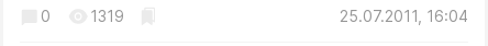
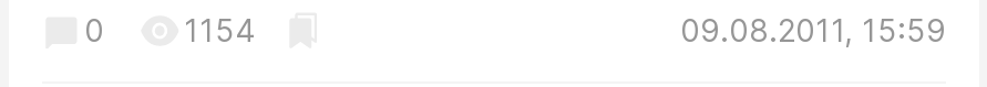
- 1319
+ 1154

- 25.07.2011, 16:04
+ 09.08.2011, 15:59
